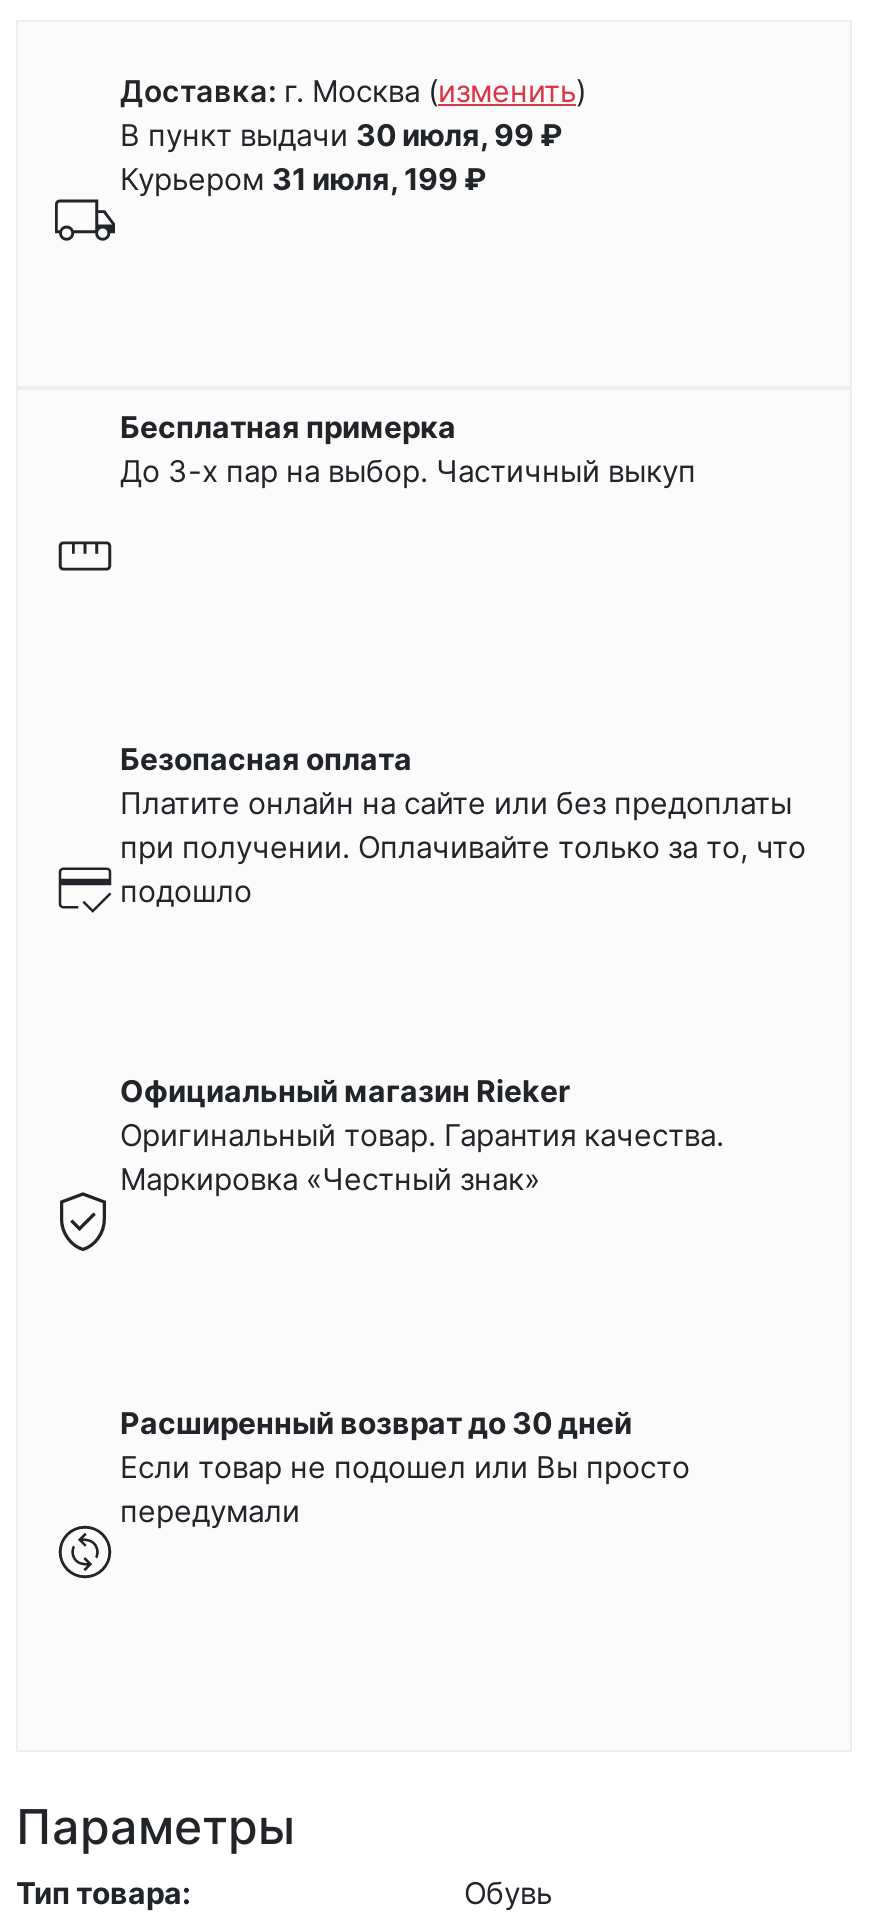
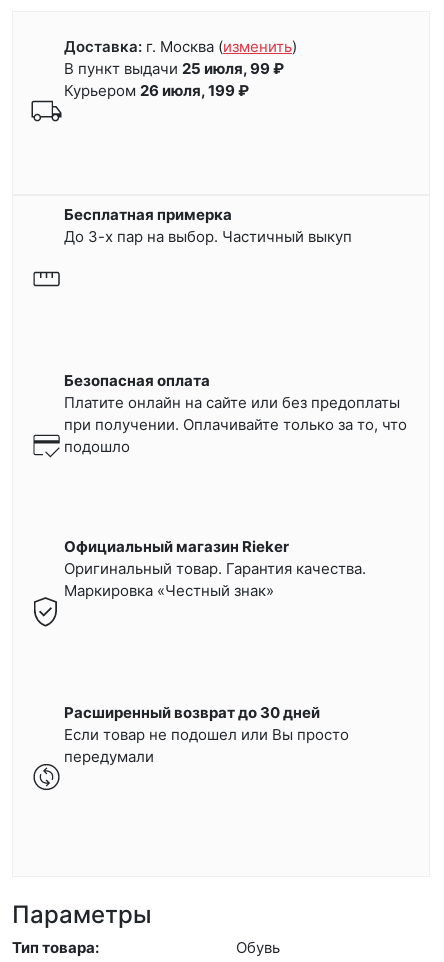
- В пункт выдачи 30 июля, 99 ₽
+ В пункт выдачи 25 июля, 99 ₽

- Курьером 31 июля, 199 ₽
+ Курьером 26 июля, 199 ₽
